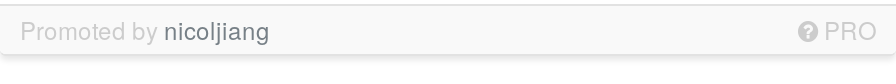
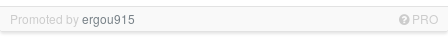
- Promoted by nicoljiang
+ Promoted by ergou915
